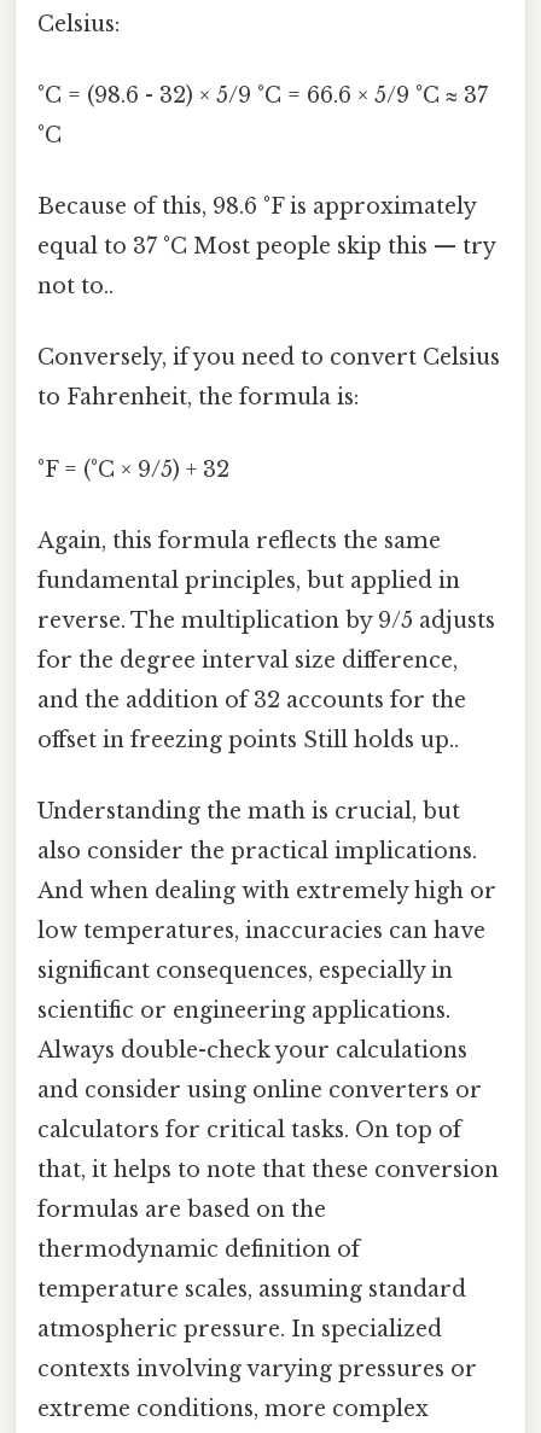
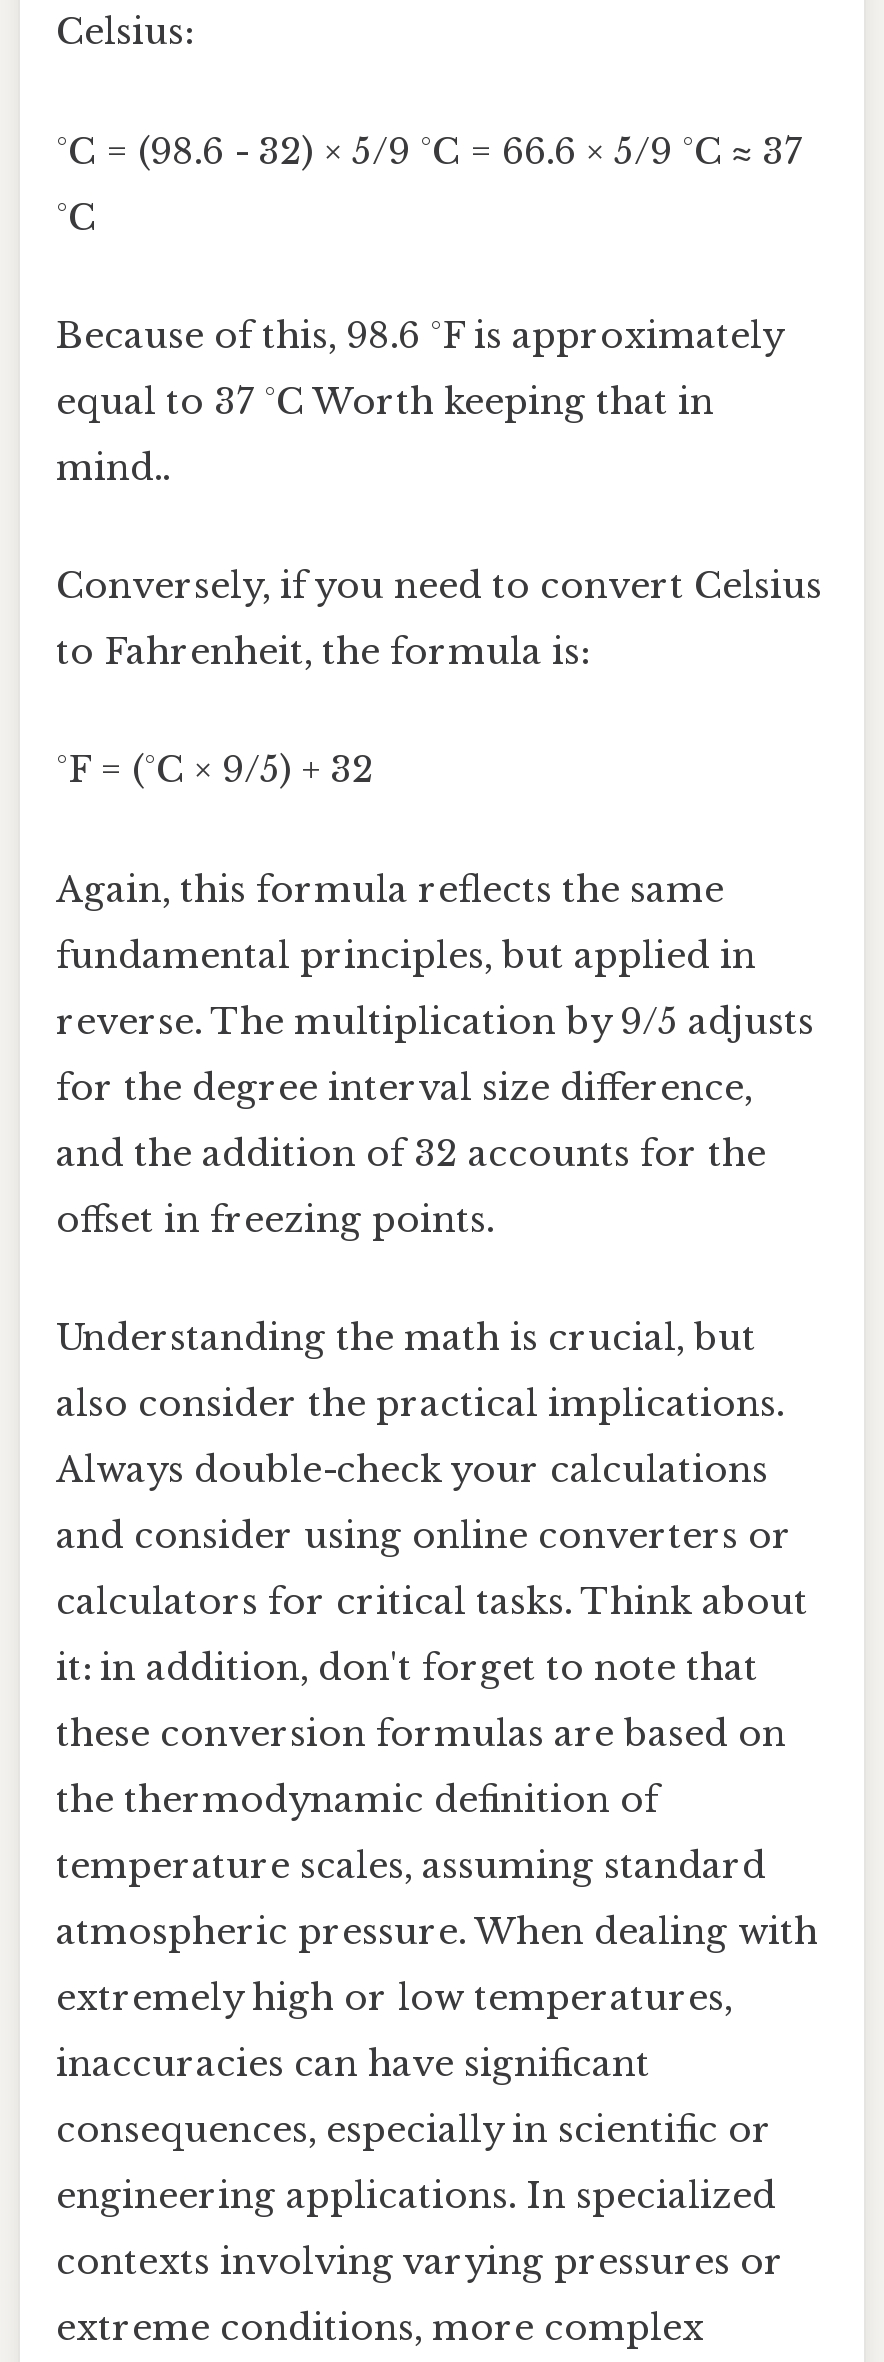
- equal to 37 °C Most people skip this — try
+ equal to 37 °C Worth keeping that in

- not to..
+ mind..

- offset in freezing points Still holds up..
+ offset in freezing points.

- And when dealing with extremely high or
- low temperatures, inaccuracies can have
- significant consequences, especially in
- scientific or engineering applications.

moved up: Always double-check your calculations | and consider using online converters or

- calculators for critical tasks. On top of
+ calculators for critical tasks. Think about

- that, it helps to note that these conversion
+ it: in addition, don't forget to note that

- formulas are based on the
+ these conversion formulas are based on

- thermodynamic definition of
+ the thermodynamic definition of

moved up: temperature scales, assuming standard

- atmospheric pressure. In specialized
+ atmospheric pressure. When dealing with
+ extremely high or low temperatures,
+ inaccuracies can have significant
+ consequences, especially in scientific or
+ engineering applications. In specialized
